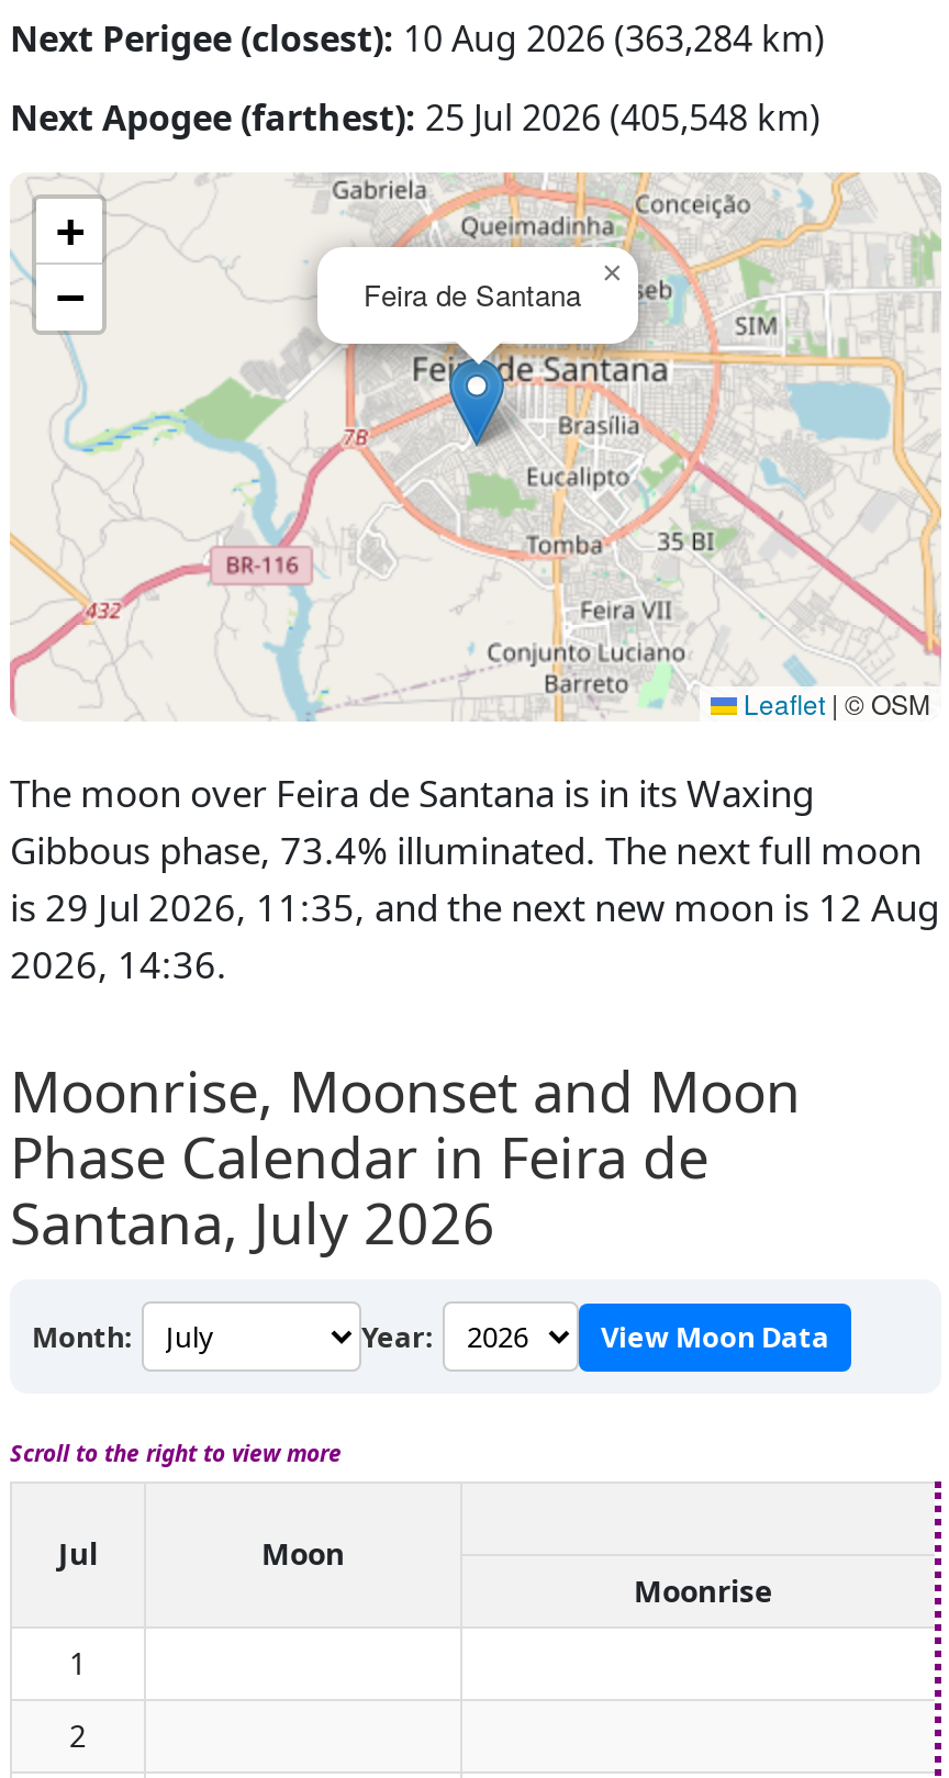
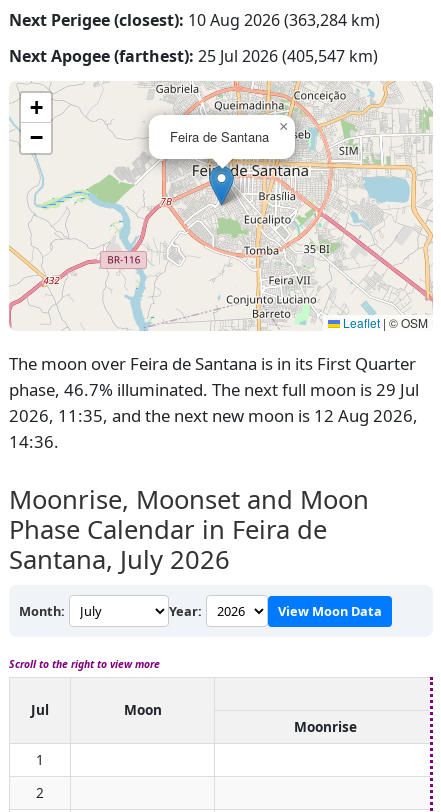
- Next Apogee (farthest): 25 Jul 2026 (405,548 km)
+ Next Apogee (farthest): 25 Jul 2026 (405,547 km)

- The moon over Feira de Santana is in its Waxing
- Gibbous phase, 73.4% illuminated. The next full moon
- is 29 Jul 2026, 11:35, and the next new moon is 12 Aug
- 2026, 14:36.
+ The moon over Feira de Santana is in its First Quarter
+ phase, 46.7% illuminated. The next full moon is 29 Jul
+ 2026, 11:35, and the next new moon is 12 Aug 2026,
+ 14:36.
